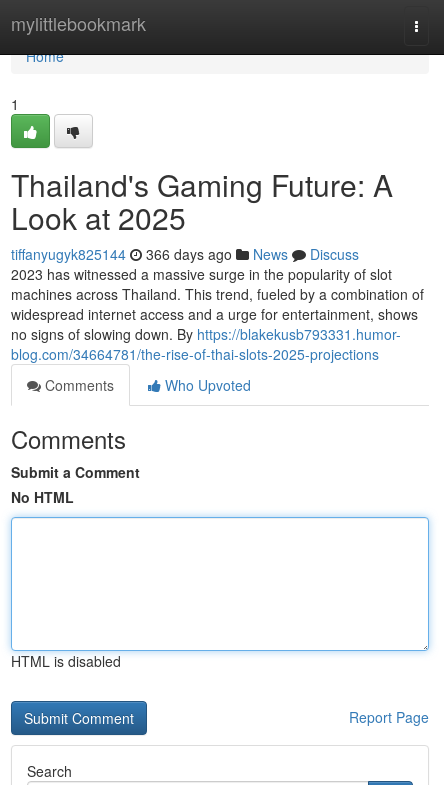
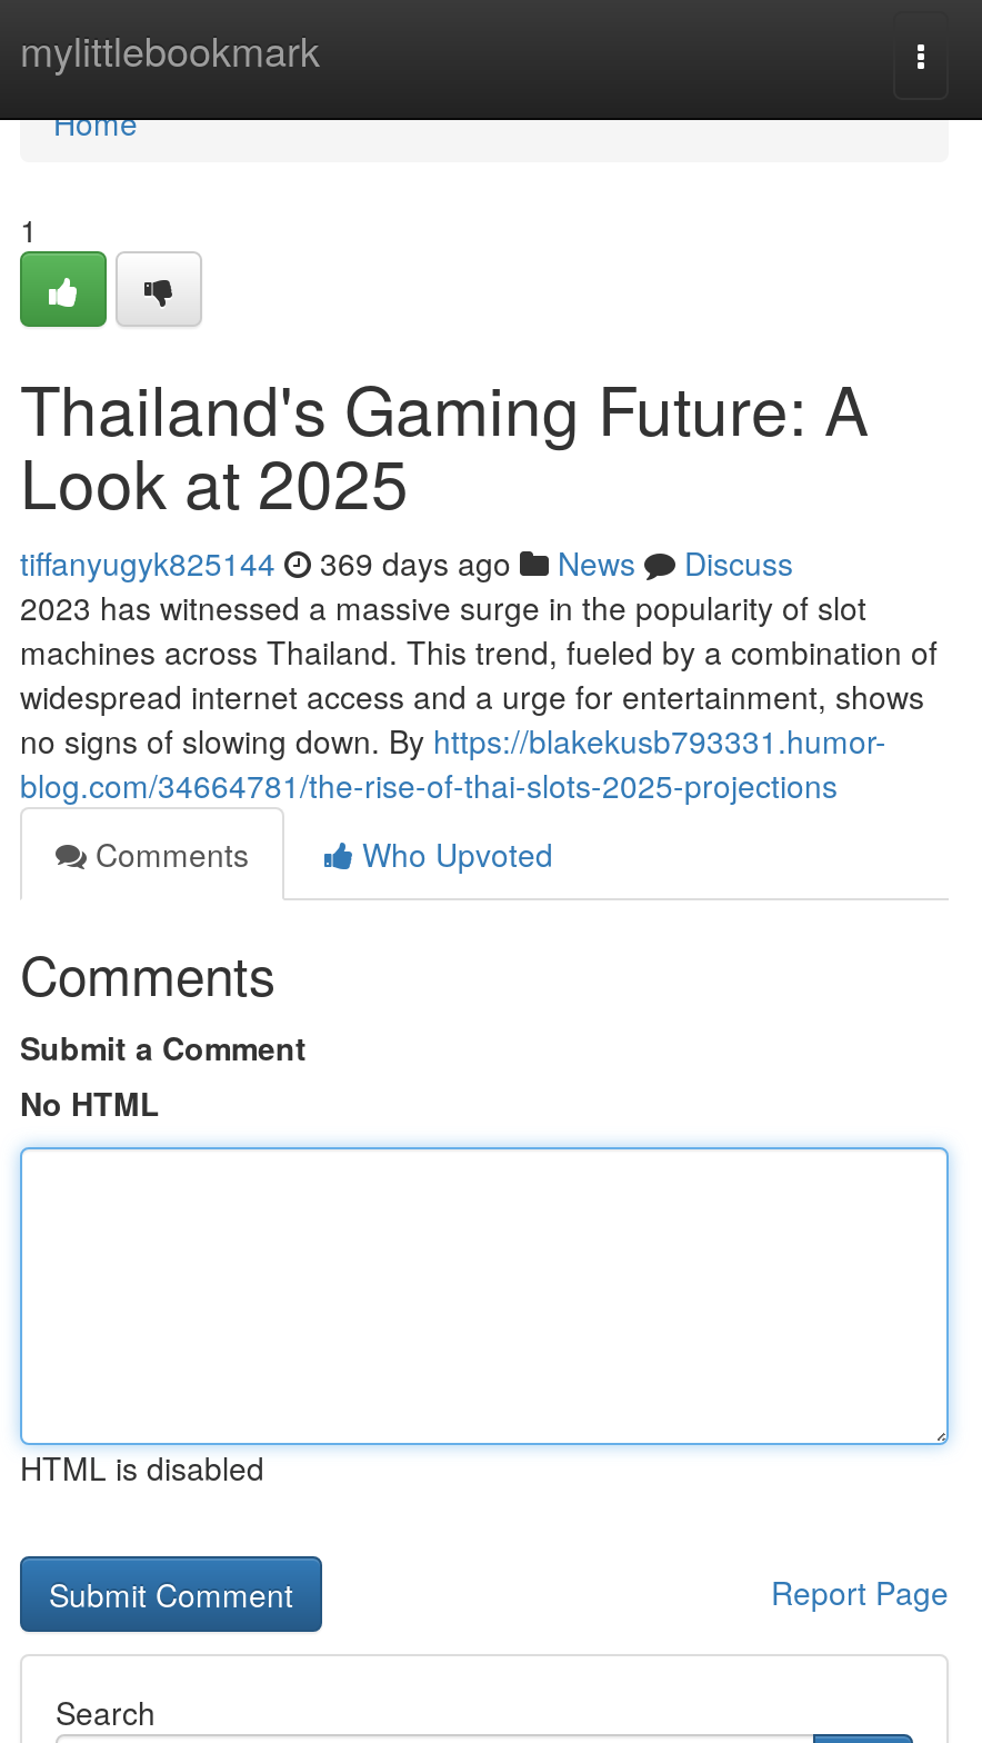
- tiffanyugyk825144 366 days ago News Discuss
+ tiffanyugyk825144 369 days ago News Discuss
